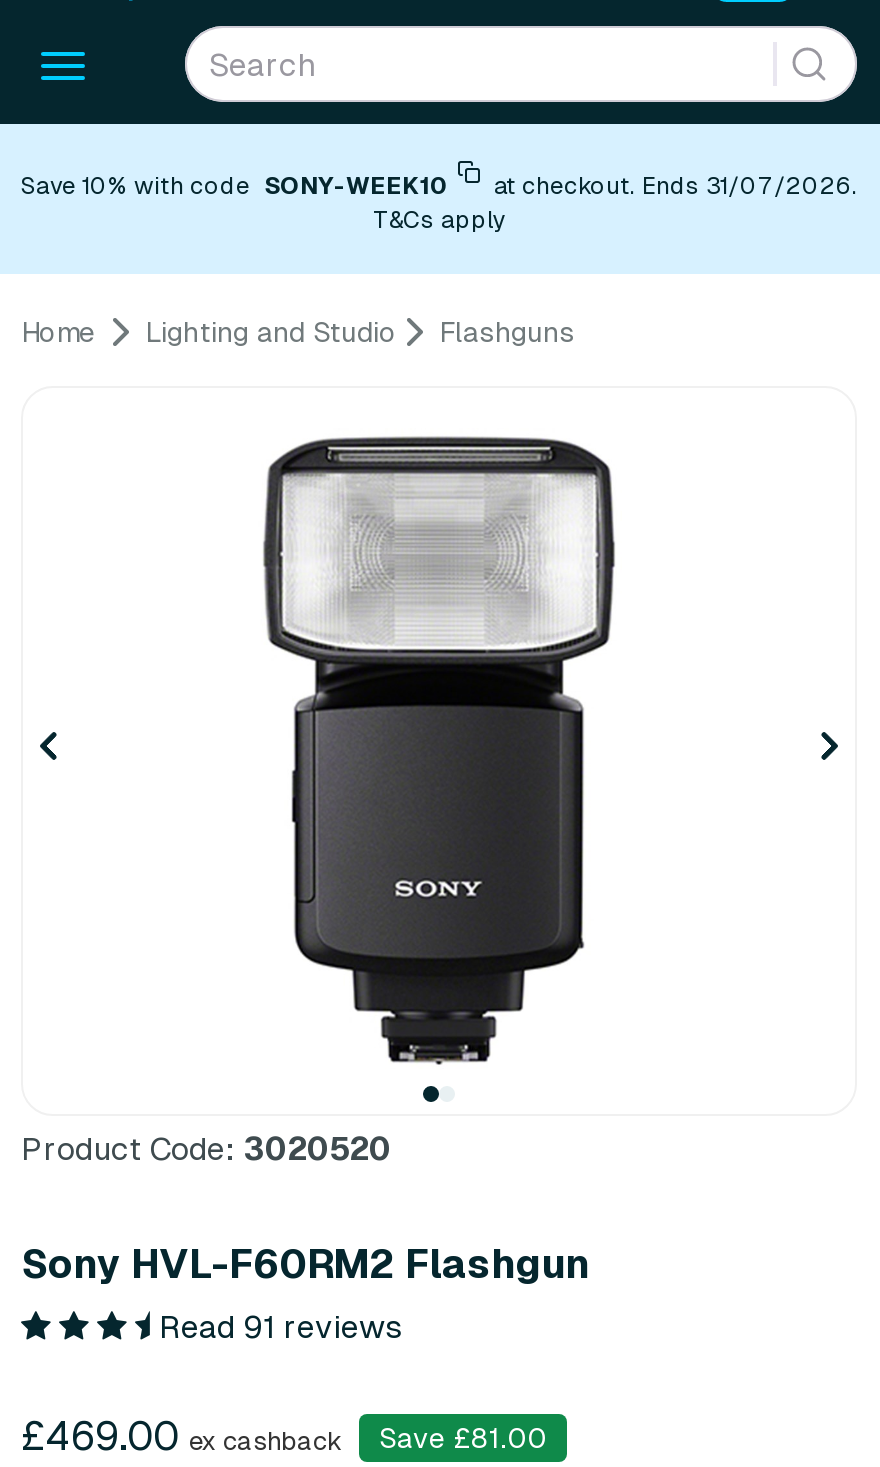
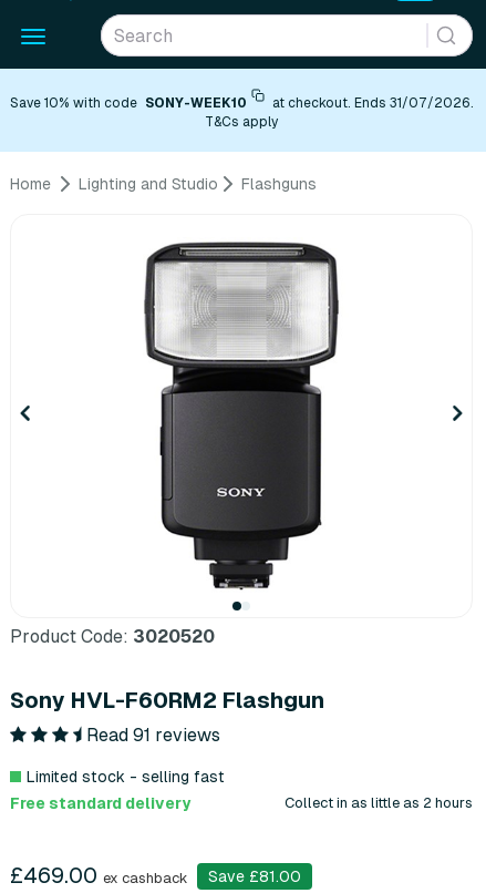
+ Limited stock - selling fast
+ Free standard delivery
+ Collect in as little as 2 hours
